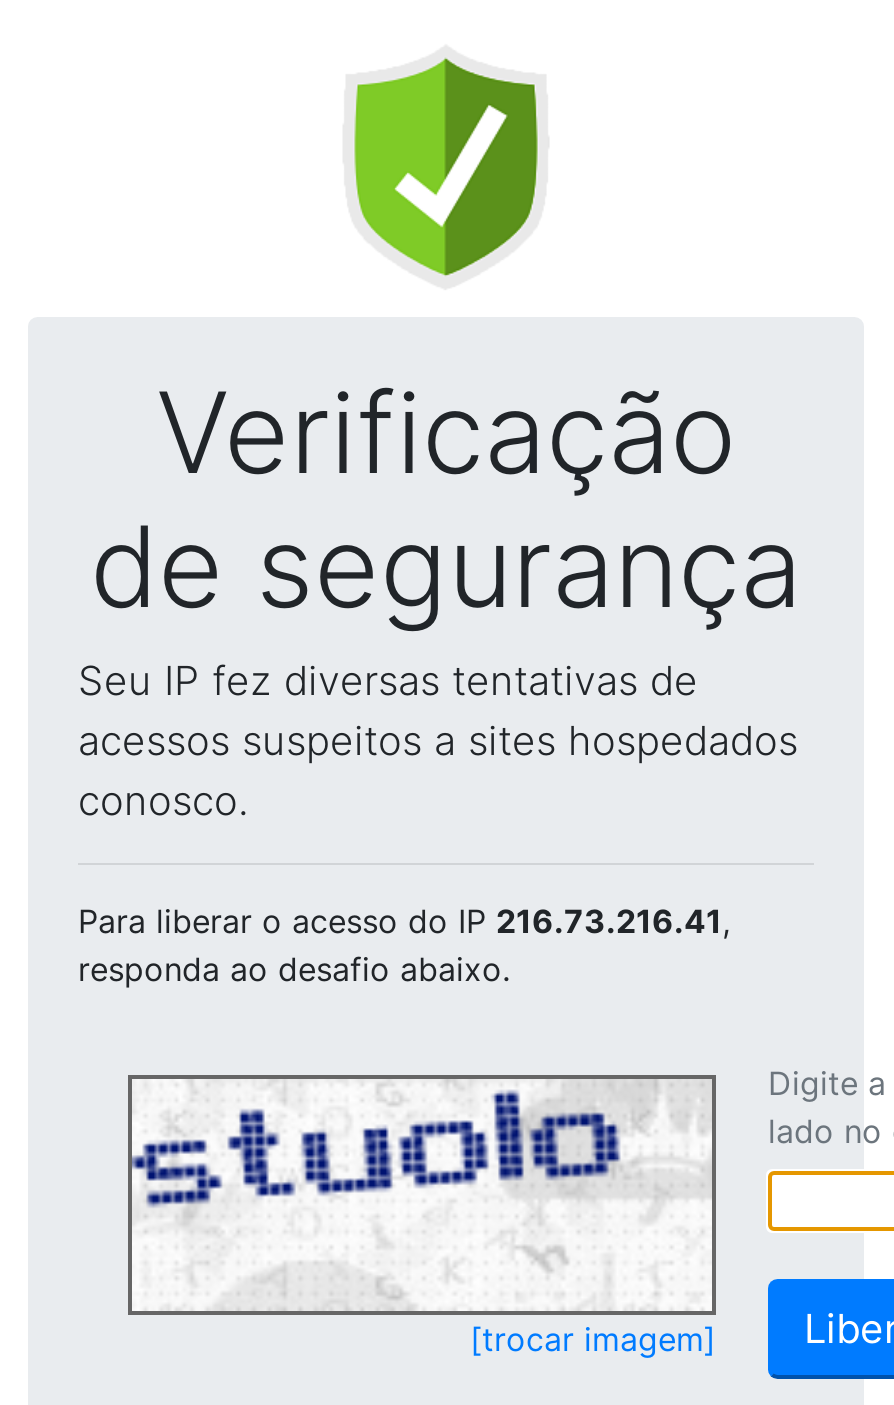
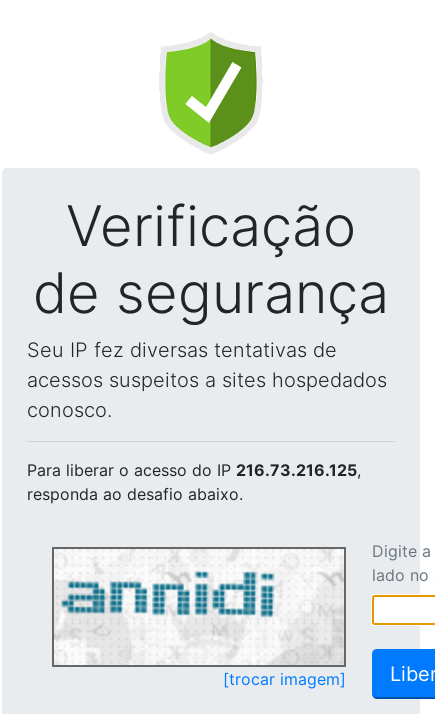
- Para liberar o acesso do IP 216.73.216.41,
+ Para liberar o acesso do IP 216.73.216.125,

- [image]
+ [image]
